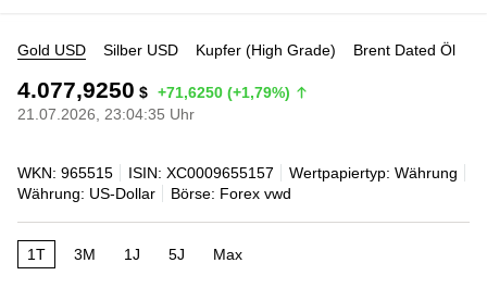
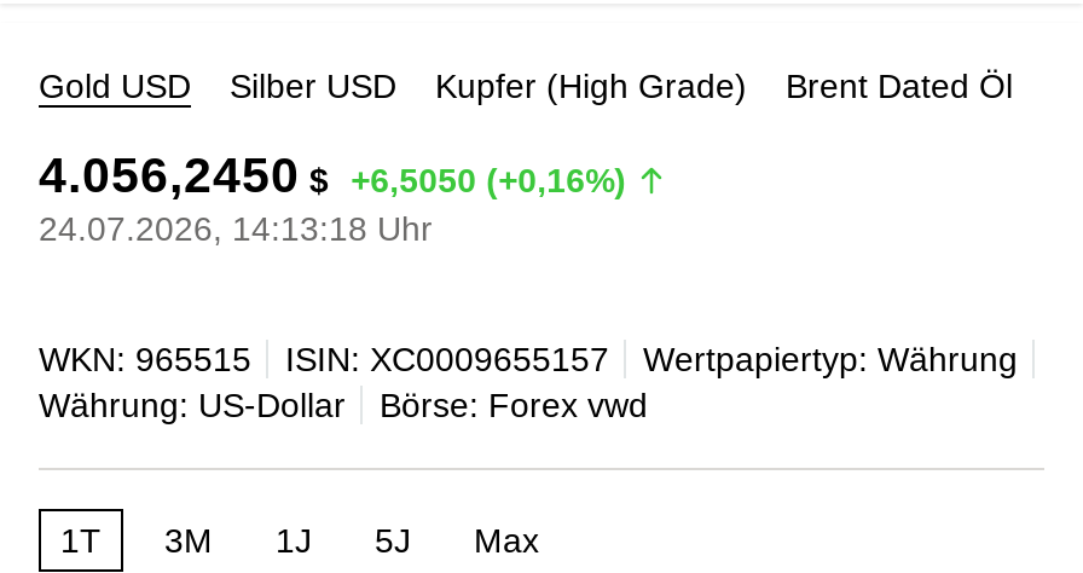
- 4.077,9250 $ +71,6250 (+1,79%)
+ 4.056,2450 $ +6,5050 (+0,16%)

- 21.07.2026, 23:04:35 Uhr
+ 24.07.2026, 14:13:18 Uhr
